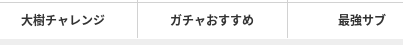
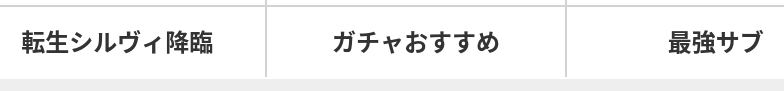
- 大樹チャレンジ
+ 転生シルヴィ降臨
